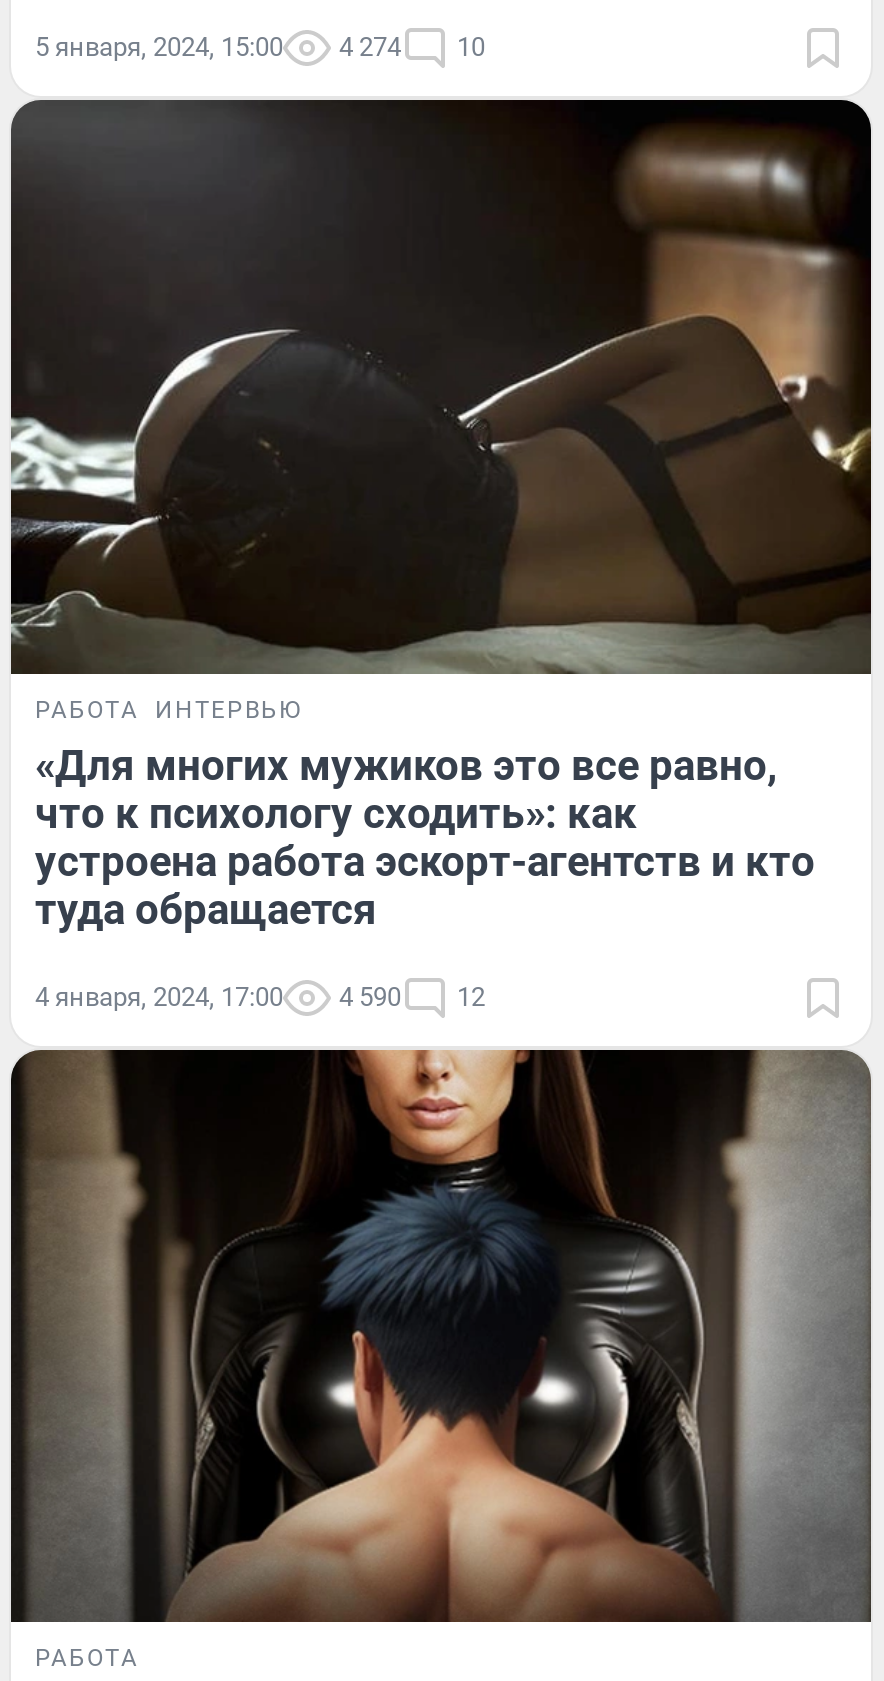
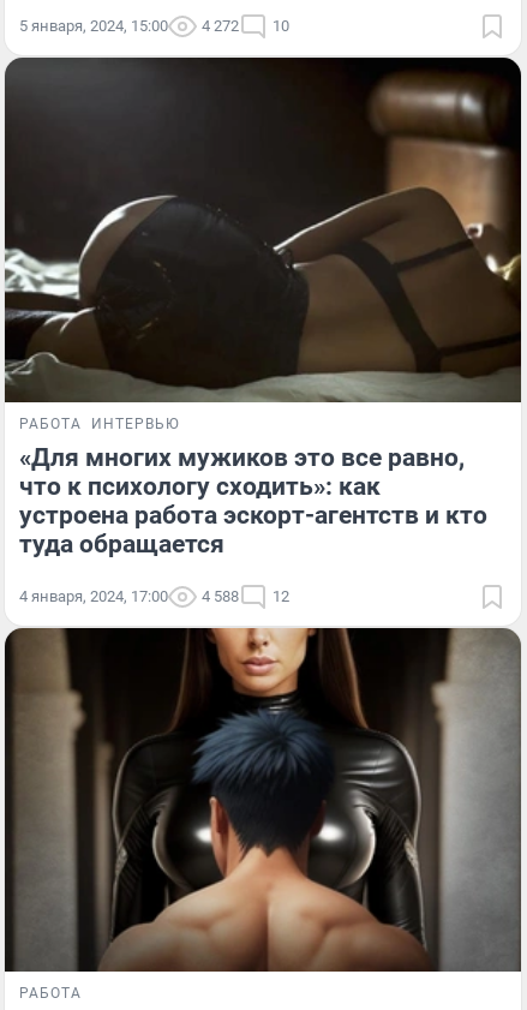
- 5 января, 2024, 15:00 4 274 10
+ 5 января, 2024, 15:00 4 272 10

- 4 января, 2024, 17:00 4 590 12
+ 4 января, 2024, 17:00 4 588 12
